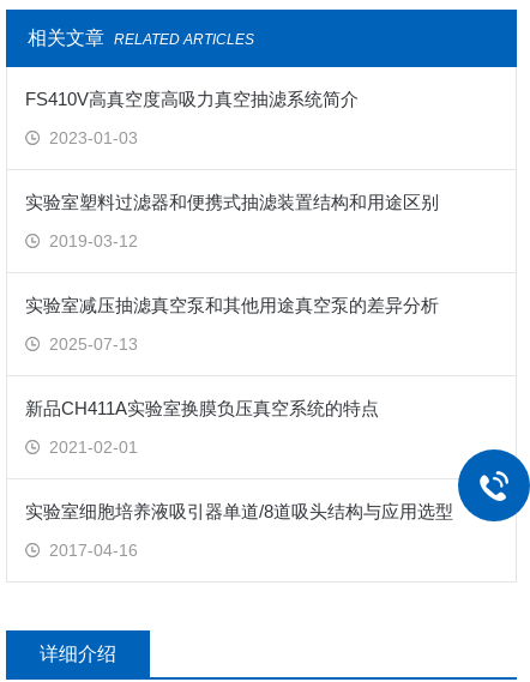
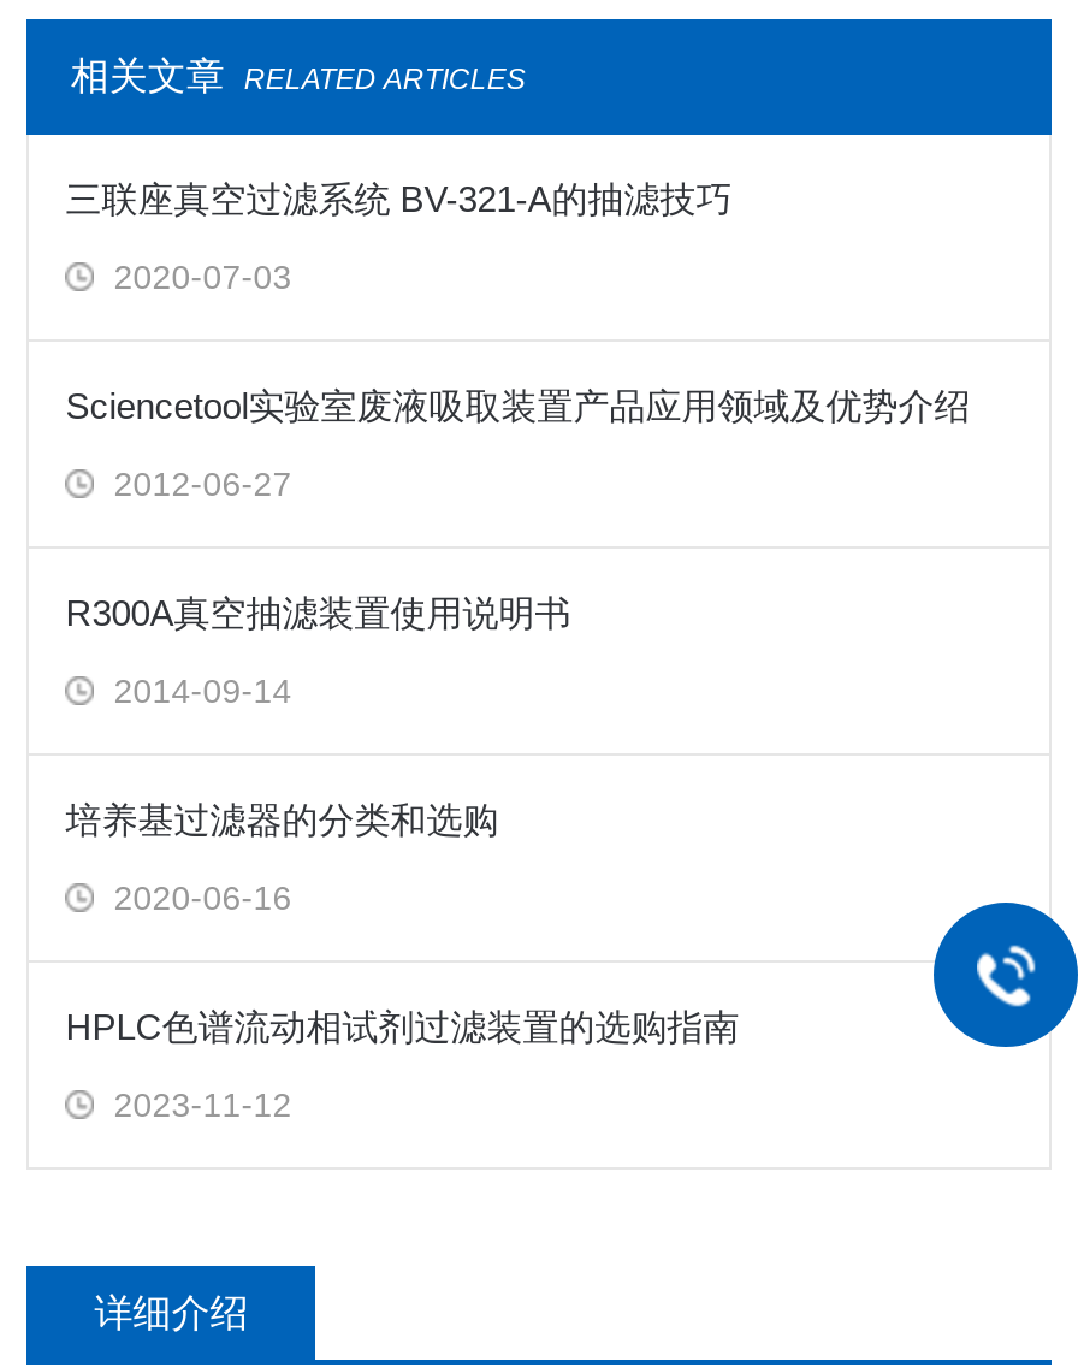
- FS410V高真空度高吸力真空抽滤系统简介
+ 三联座真空过滤系统 BV-321-A的抽滤技巧

- 2023-01-03
+ 2020-07-03

- 实验室塑料过滤器和便携式抽滤装置结构和用途区别
+ Sciencetool实验室废液吸取装置产品应用领域及优势介绍

- 2019-03-12
+ 2012-06-27

- 实验室减压抽滤真空泵和其他用途真空泵的差异分析
+ R300A真空抽滤装置使用说明书

- 2025-07-13
+ 2014-09-14

- 新品CH411A实验室换膜负压真空系统的特点
+ 培养基过滤器的分类和选购

- 2021-02-01
+ 2020-06-16

- 实验室细胞培养液吸引器单道/8道吸头结构与应用选型
+ HPLC色谱流动相试剂过滤装置的选购指南

- 2017-04-16
+ 2023-11-12
